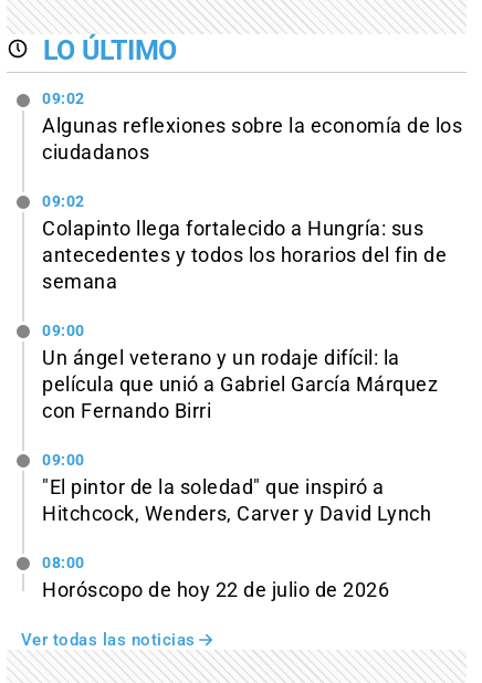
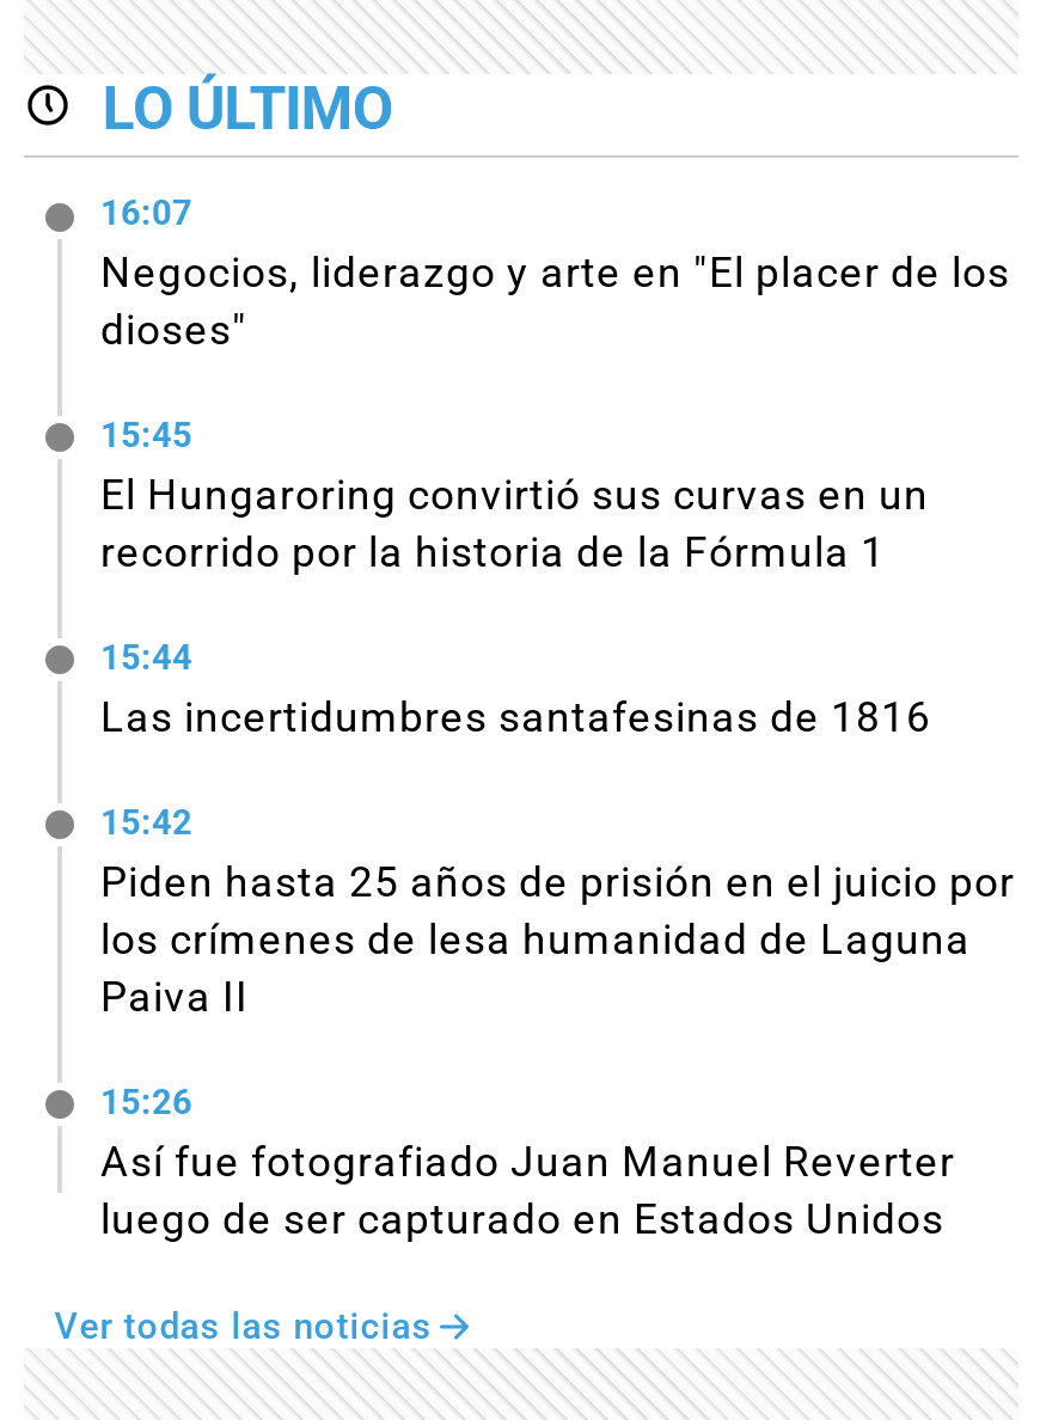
- 09:02
- Algunas reflexiones sobre la economía de los
- ciudadanos
+ 16:07
+ Negocios, liderazgo y arte en "El placer de los
+ dioses"

- 09:02
- Colapinto llega fortalecido a Hungría: sus
- antecedentes y todos los horarios del fin de
- semana
+ 15:45
+ El Hungaroring convirtió sus curvas en un
+ recorrido por la historia de la Fórmula 1

- 09:00
- Un ángel veterano y un rodaje difícil: la
- película que unió a Gabriel García Márquez
- con Fernando Birri
+ 15:44
+ Las incertidumbres santafesinas de 1816

- 09:00
- "El pintor de la soledad" que inspiró a
- Hitchcock, Wenders, Carver y David Lynch
+ 15:42
+ Piden hasta 25 años de prisión en el juicio por
+ los crímenes de lesa humanidad de Laguna
+ Paiva II

- 08:00
- Horóscopo de hoy 22 de julio de 2026
+ 15:26
+ Así fue fotografiado Juan Manuel Reverter
+ luego de ser capturado en Estados Unidos
